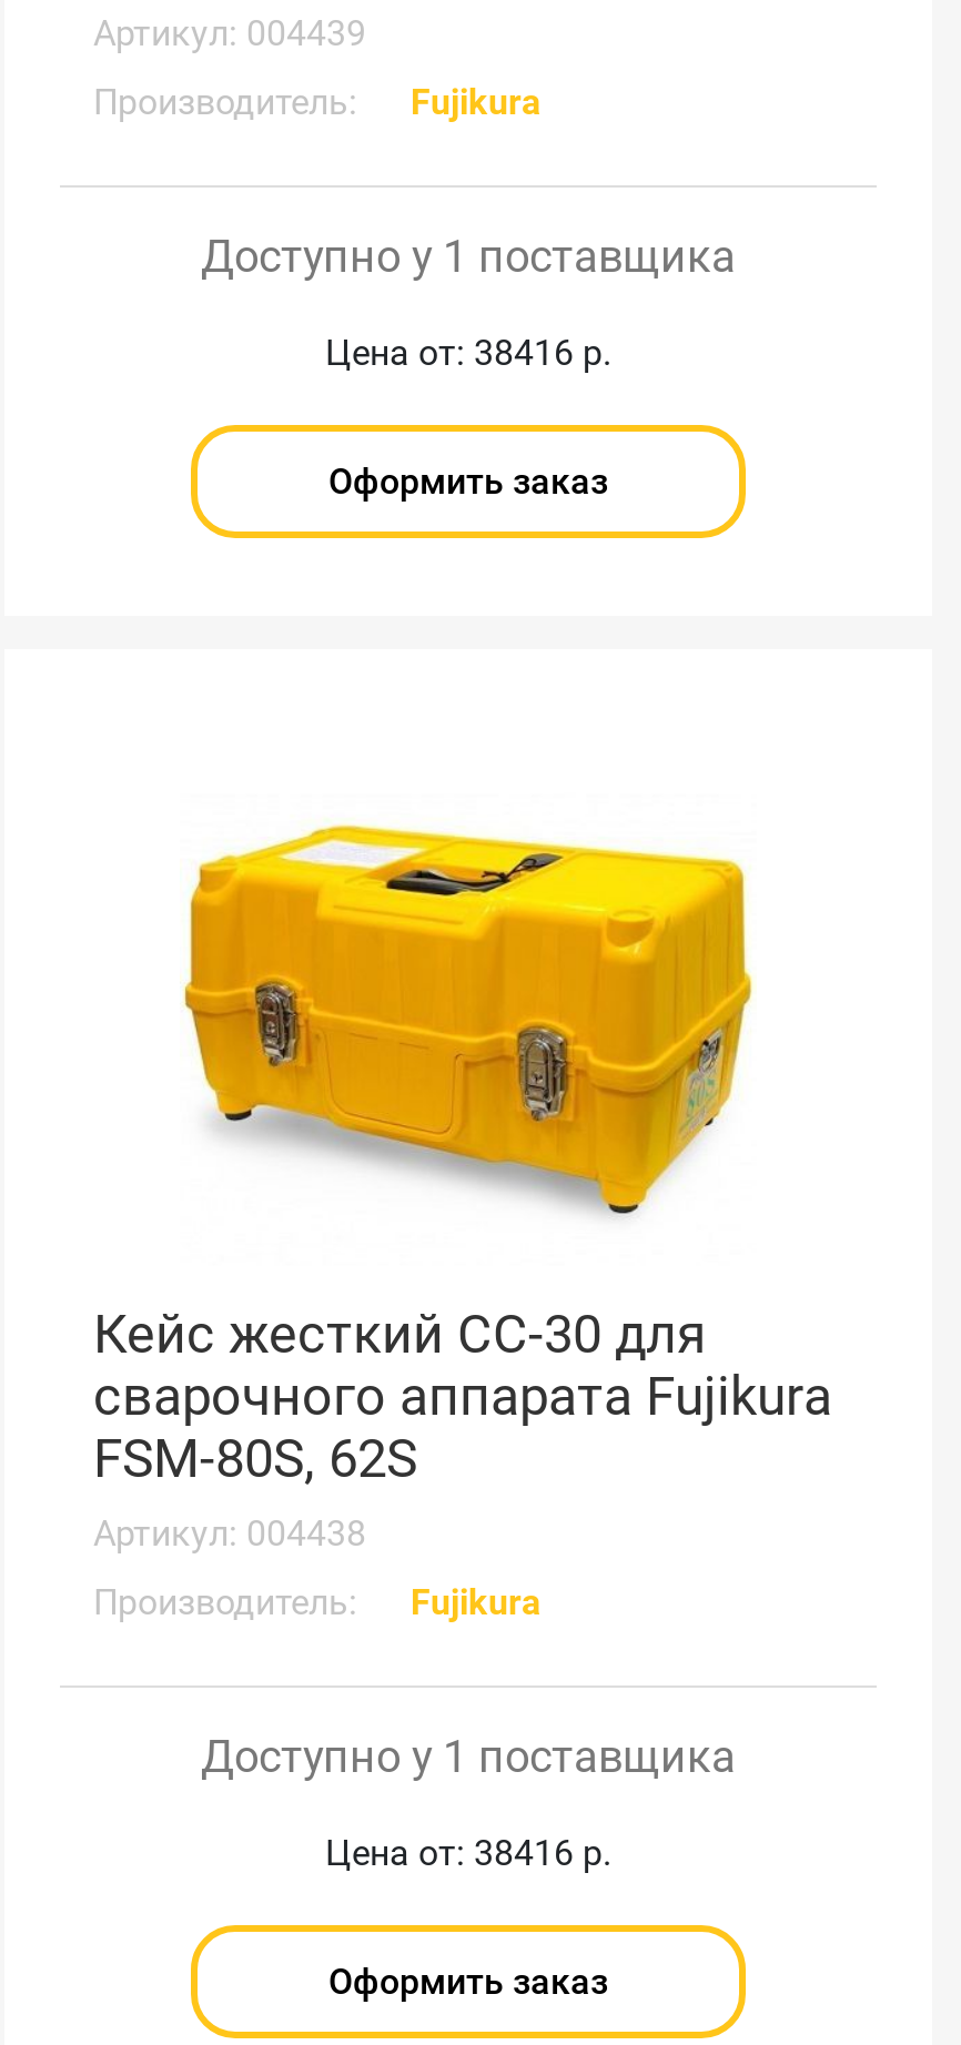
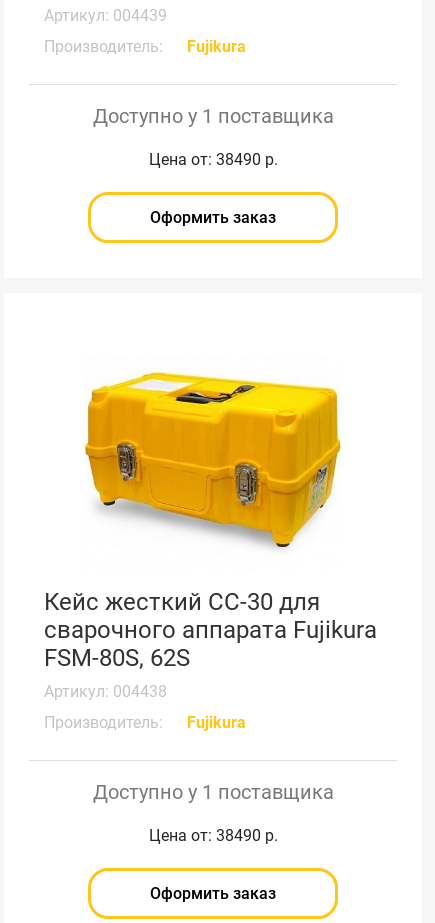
- Цена от: 38416 р.
+ Цена от: 38490 р.

- Цена от: 38416 р.
+ Цена от: 38490 р.
